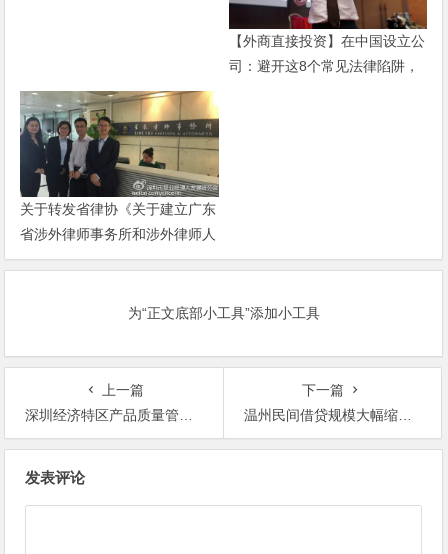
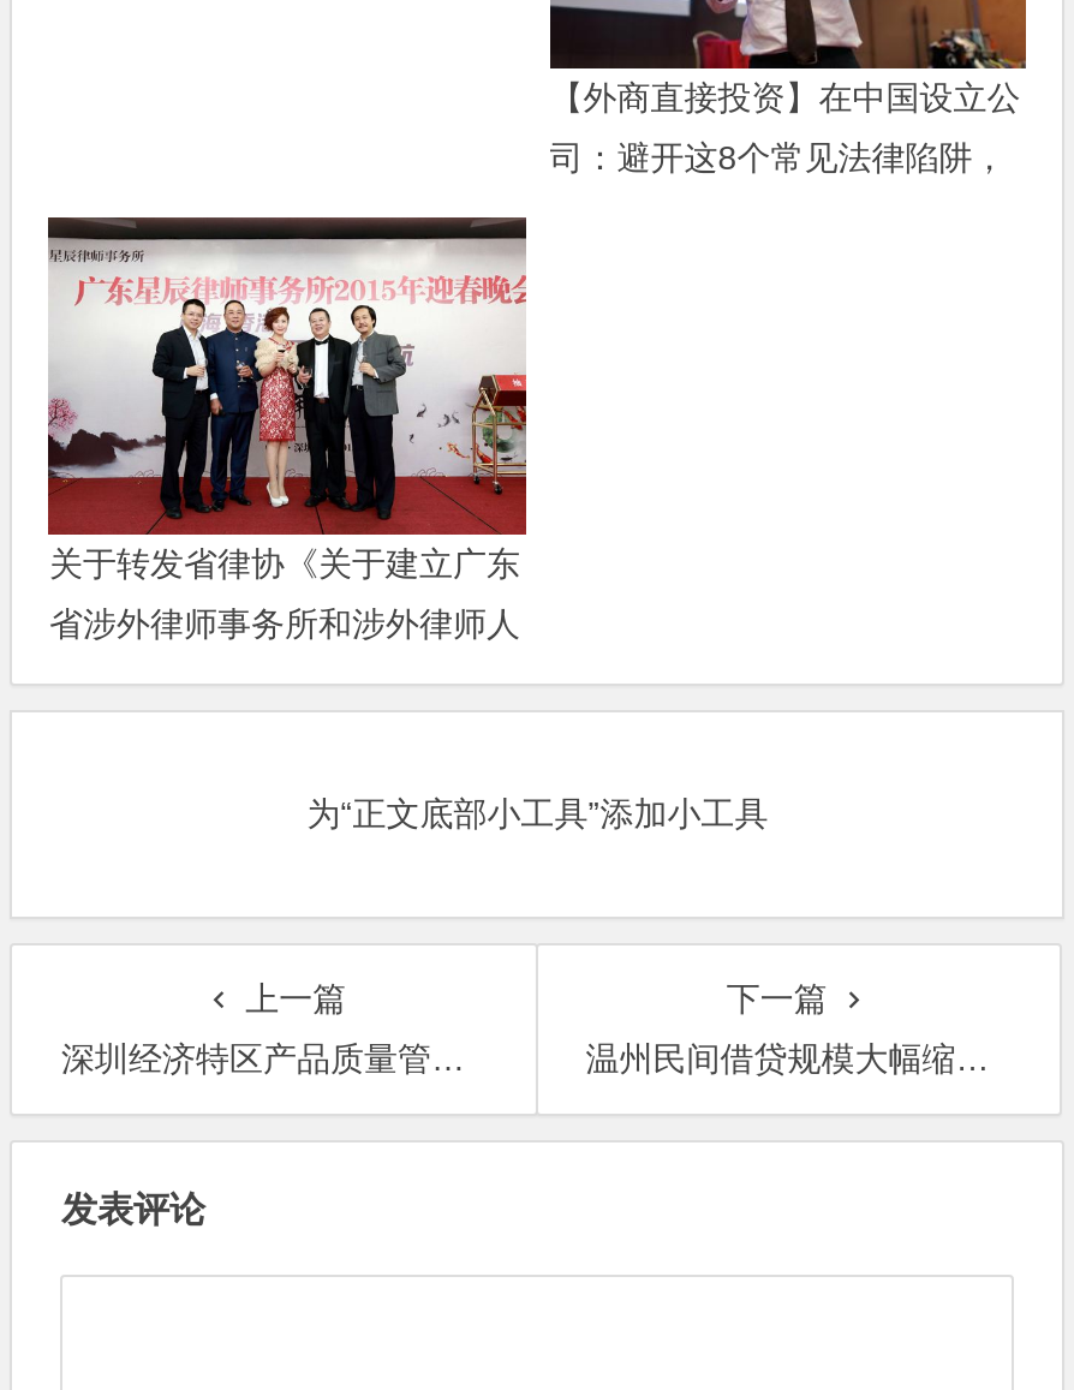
- [image]
+ [image]
